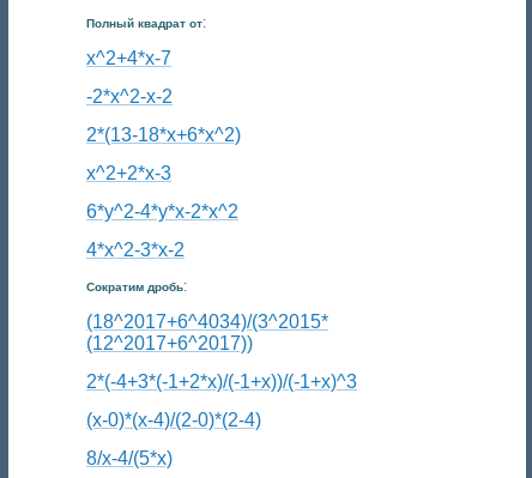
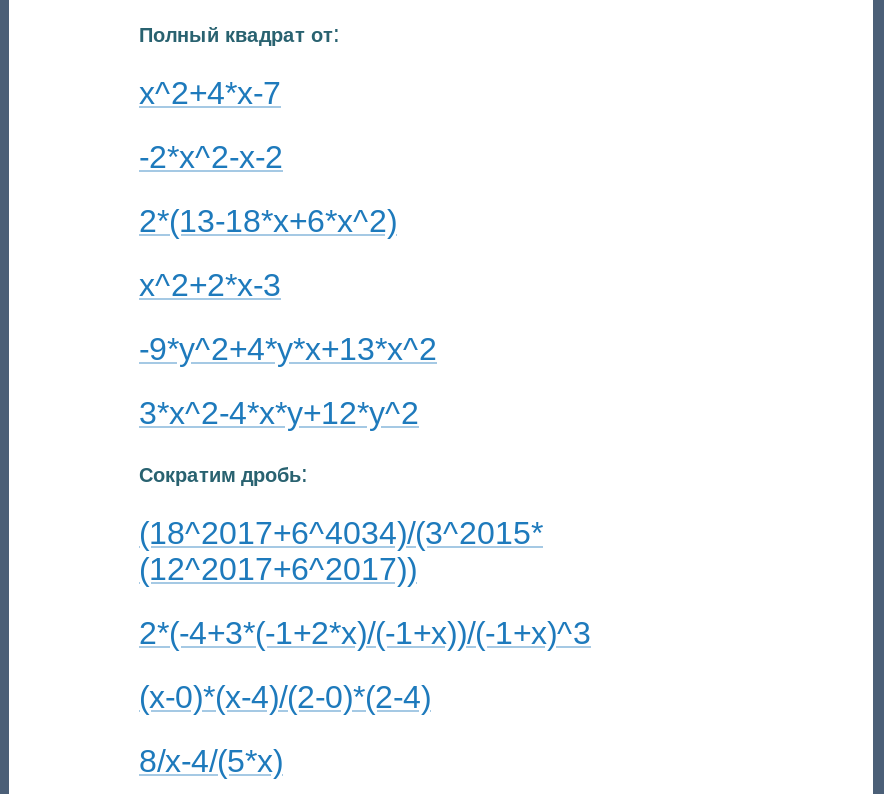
- 6*y^2-4*y*x-2*x^2
+ -9*y^2+4*y*x+13*x^2

- 4*x^2-3*x-2
+ 3*x^2-4*x*y+12*y^2
